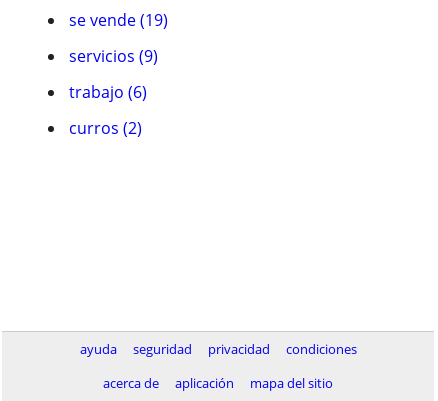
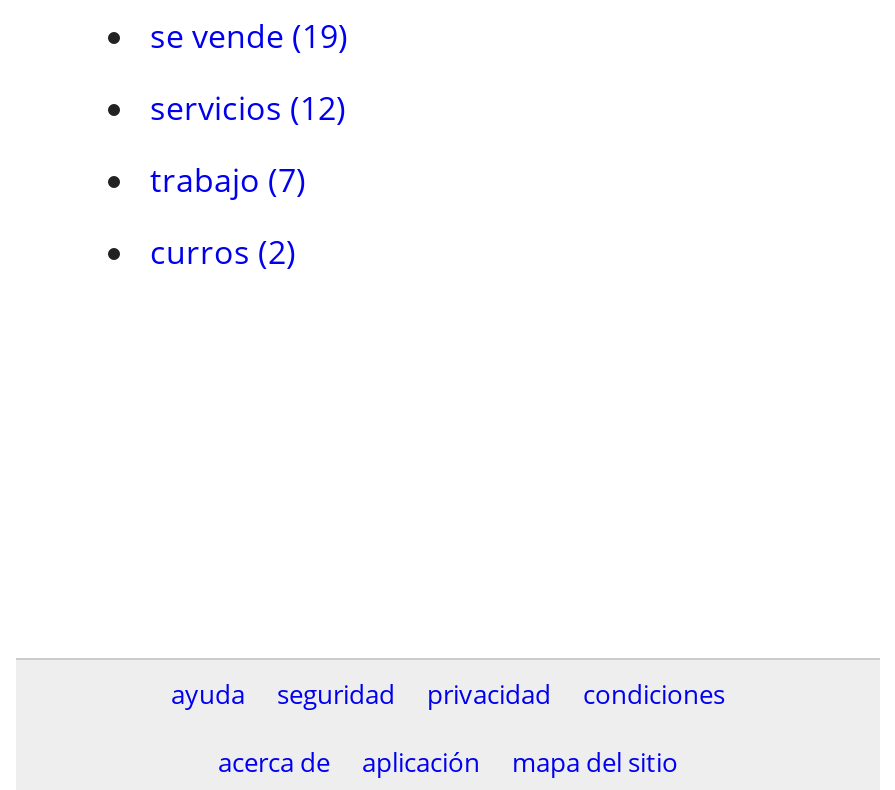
- servicios (9)
+ servicios (12)

- trabajo (6)
+ trabajo (7)
